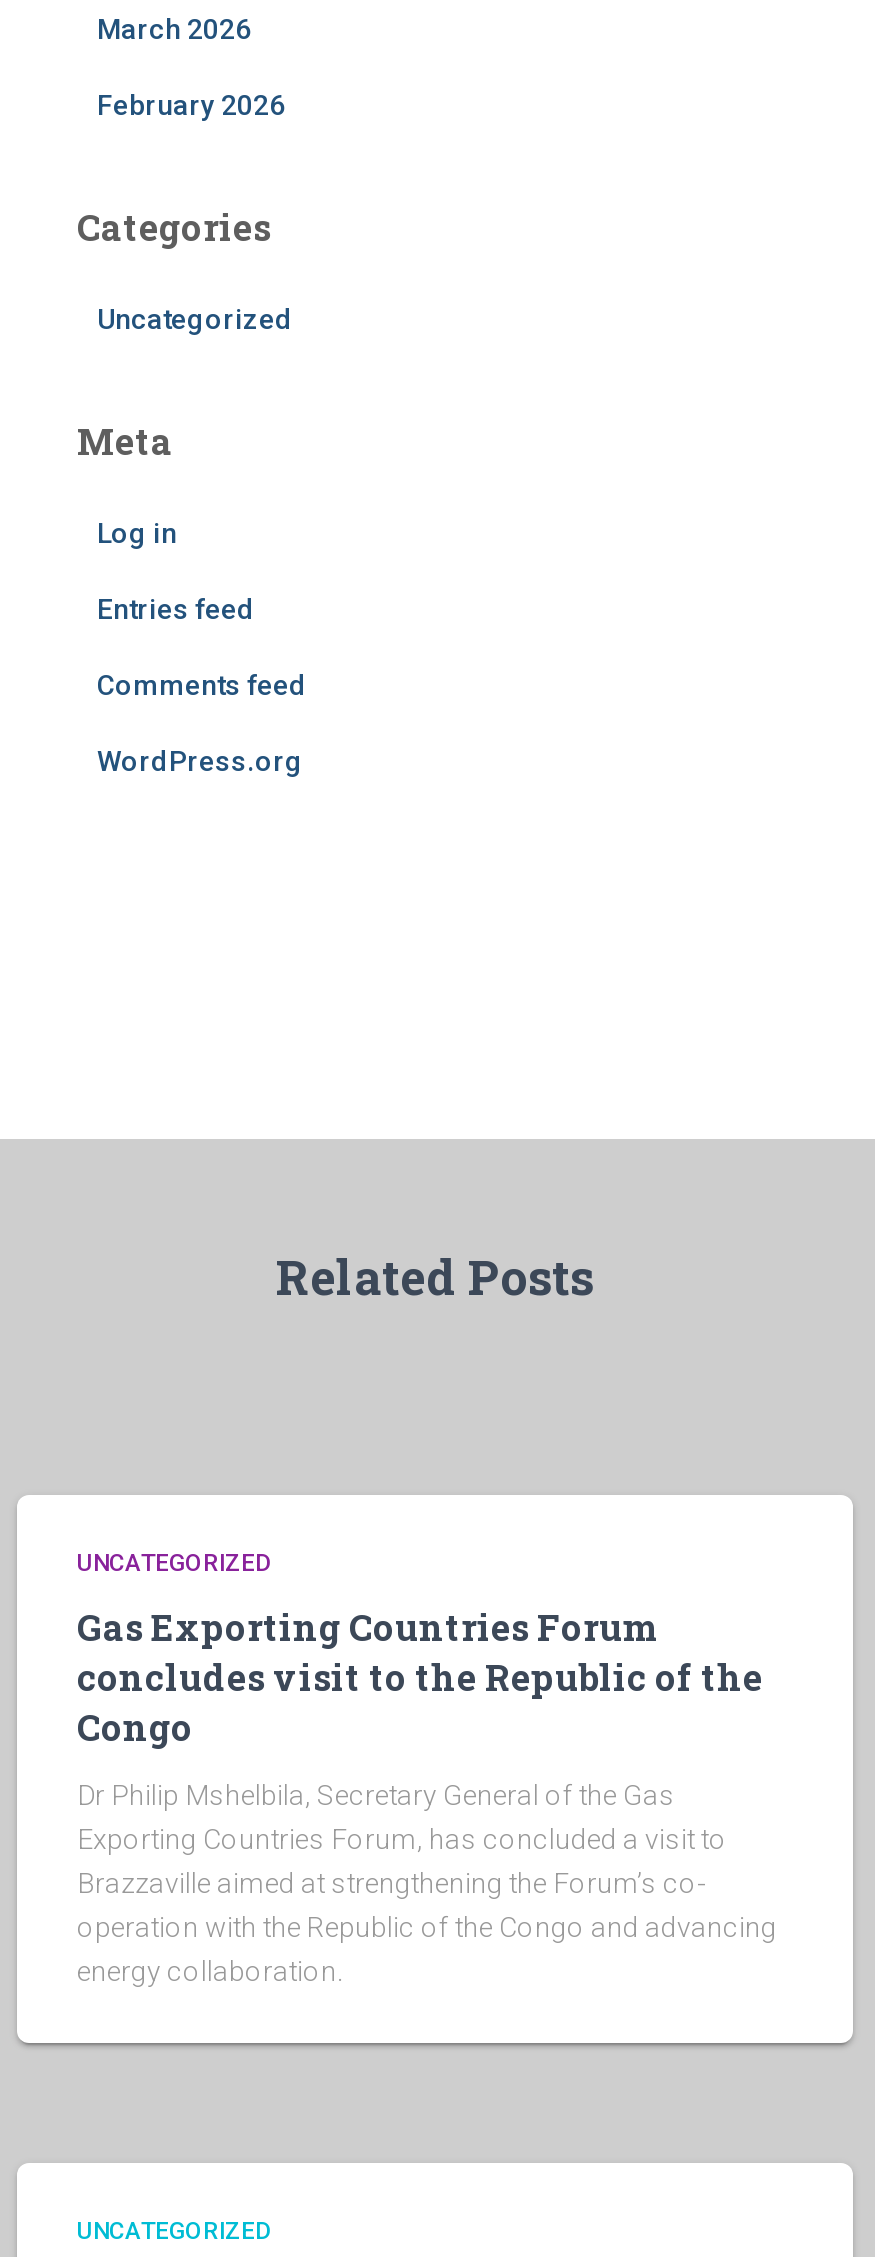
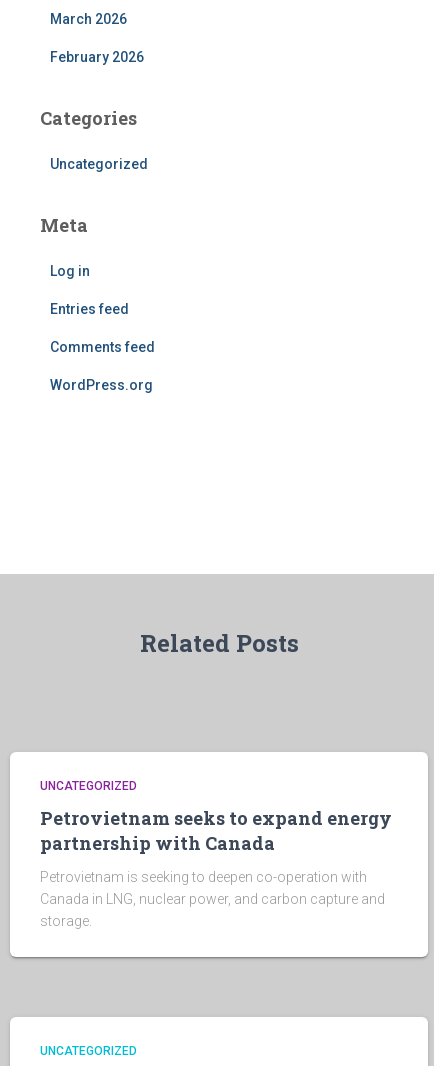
- Gas Exporting Countries Forum
- concludes visit to the Republic of the
- Congo
+ Petrovietnam seeks to expand energy
+ partnership with Canada

- Dr Philip Mshelbila, Secretary General of the Gas
- Exporting Countries Forum, has concluded a visit to
- Brazzaville aimed at strengthening the Forum’s co-
- operation with the Republic of the Congo and advancing
- energy collaboration.
+ Petrovietnam is seeking to deepen co-operation with
+ Canada in LNG, nuclear power, and carbon capture and
+ storage.
